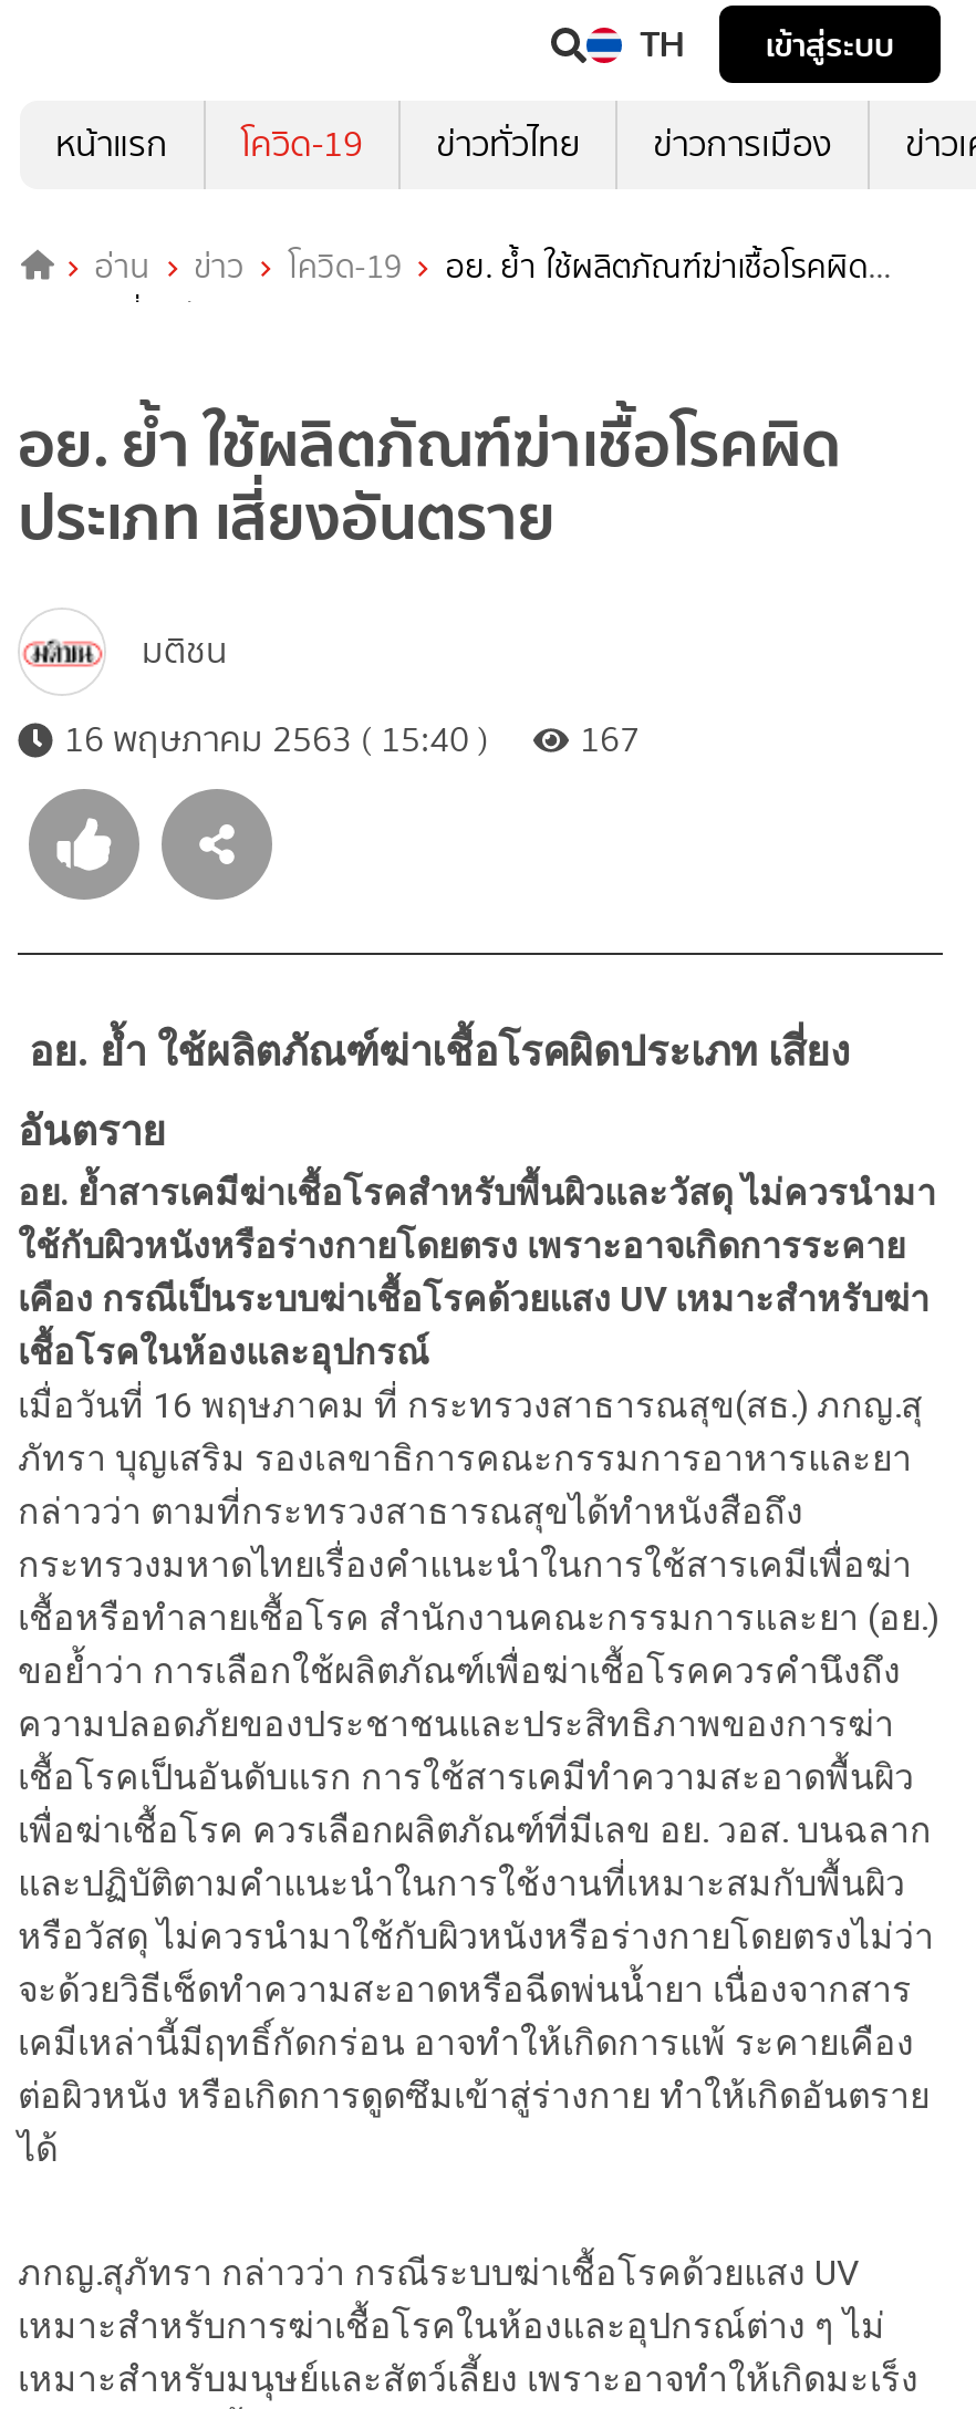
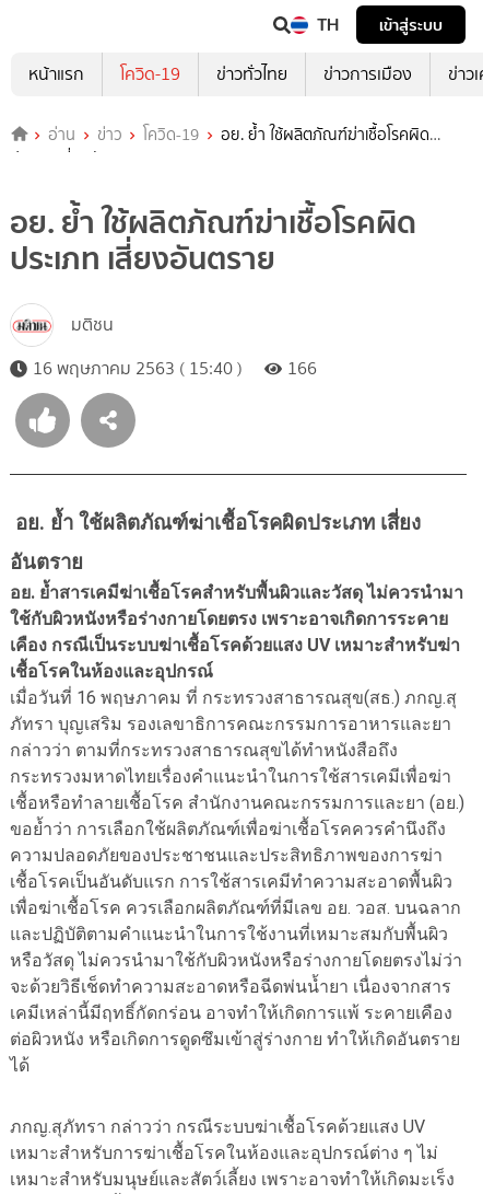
- 16 พฤษภาคม 2563 ( 15:40 ) 167
+ 16 พฤษภาคม 2563 ( 15:40 ) 166
